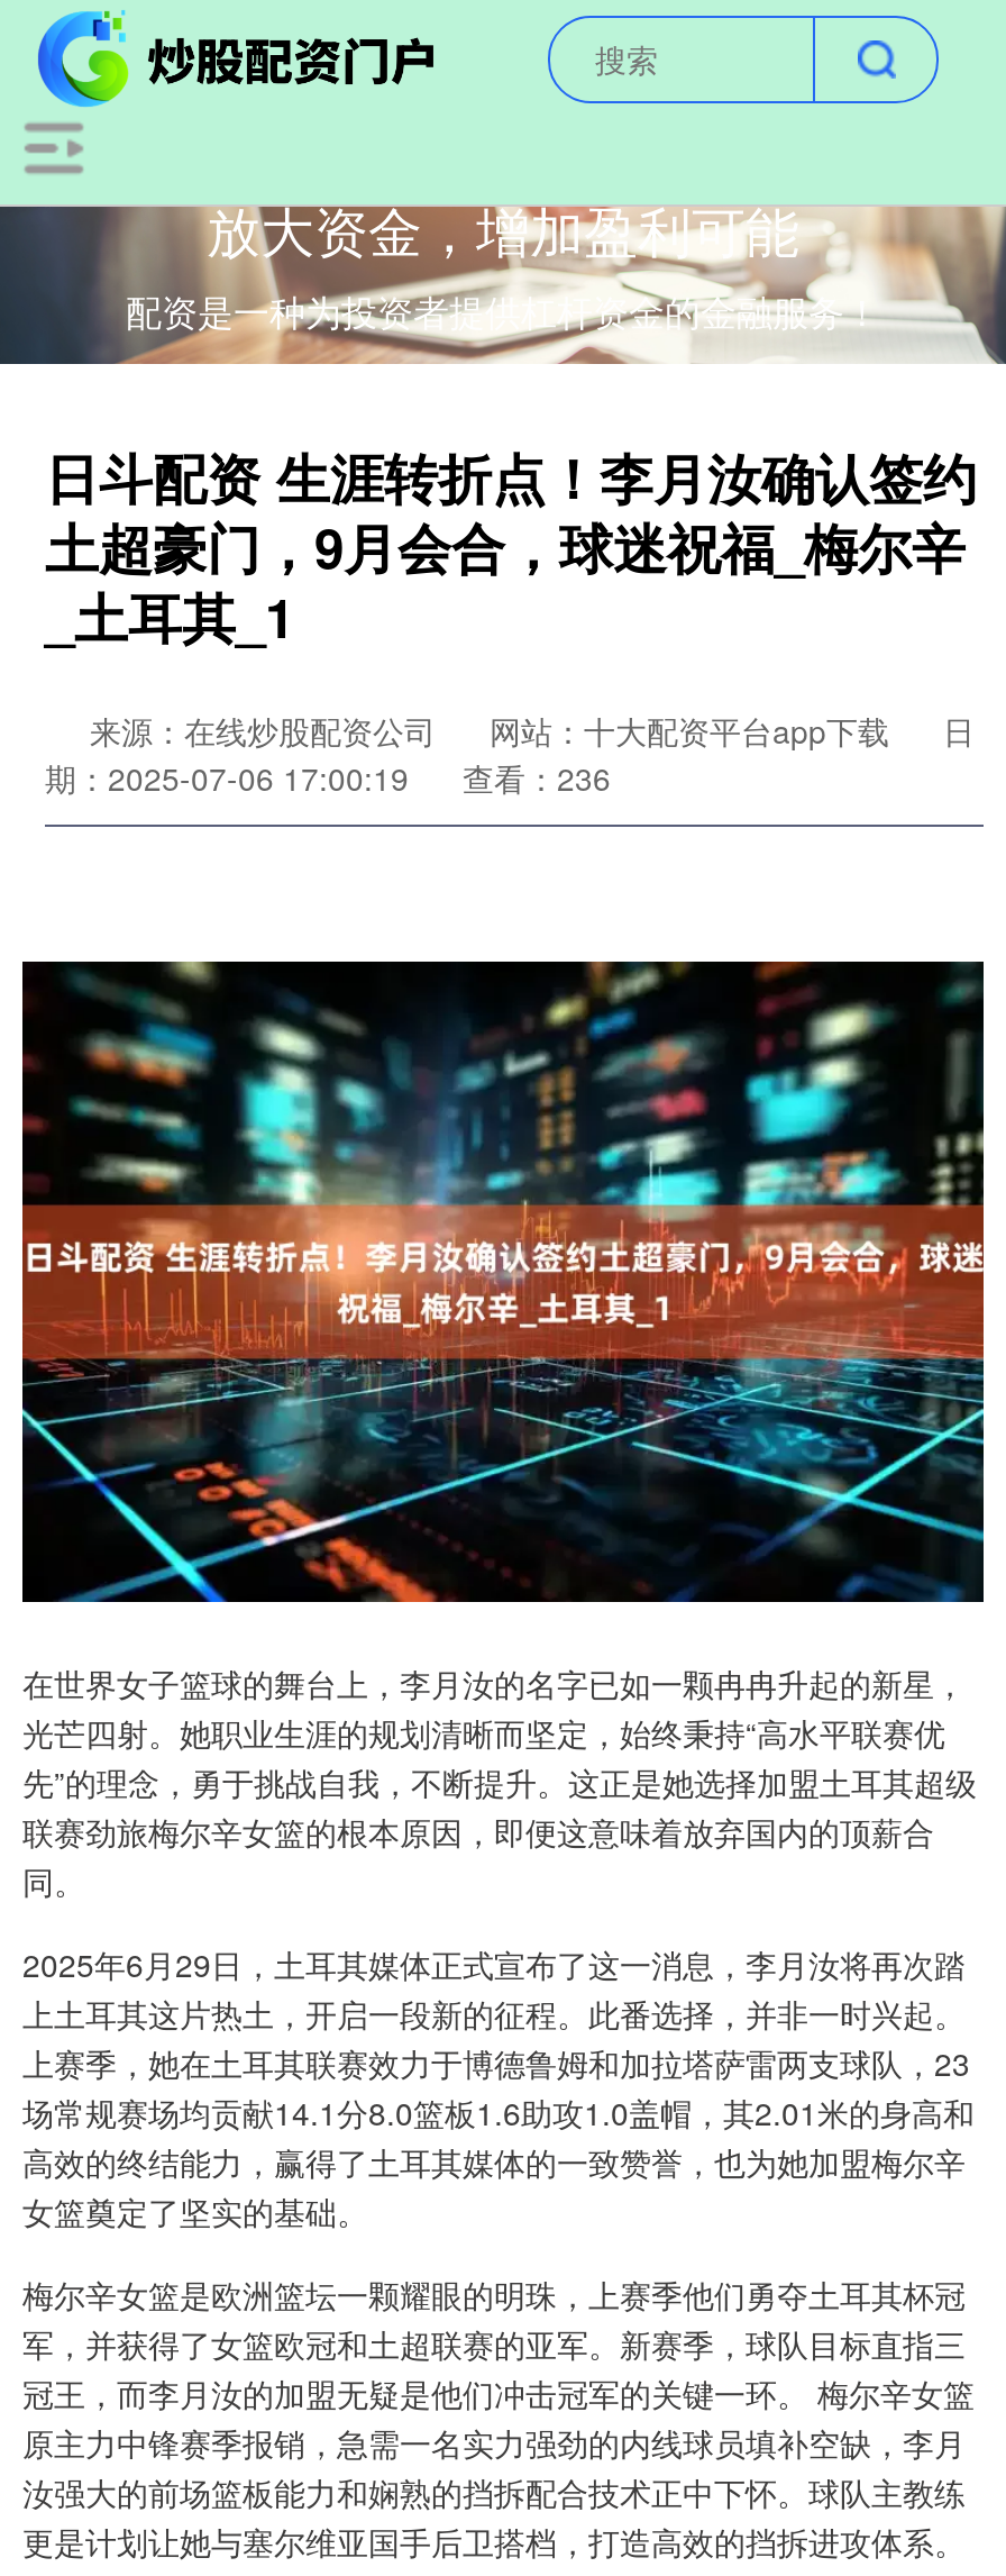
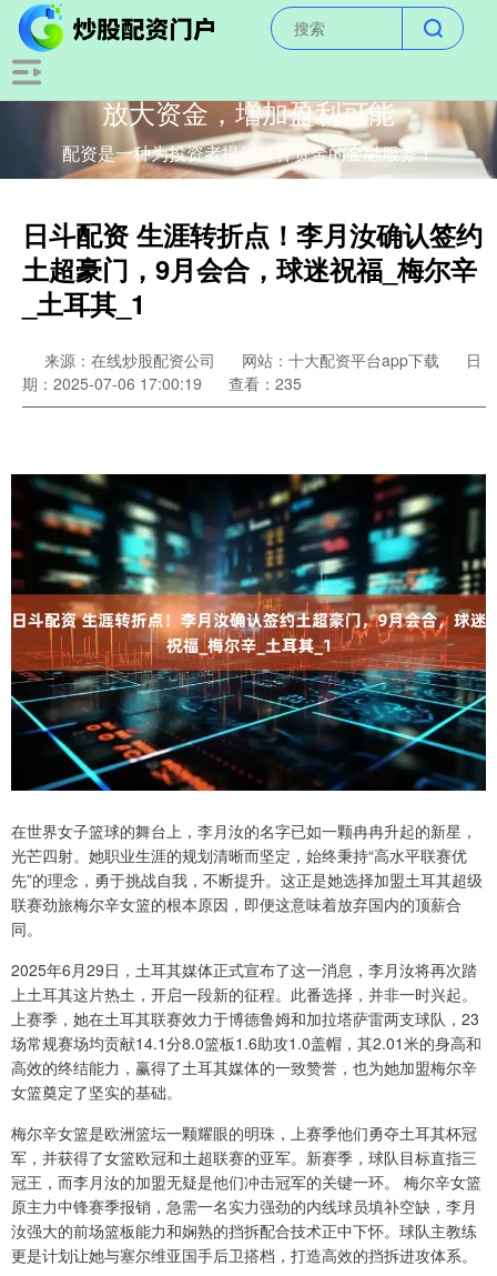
- 期：2025-07-06 17:00:19 查看：236
+ 期：2025-07-06 17:00:19 查看：235
